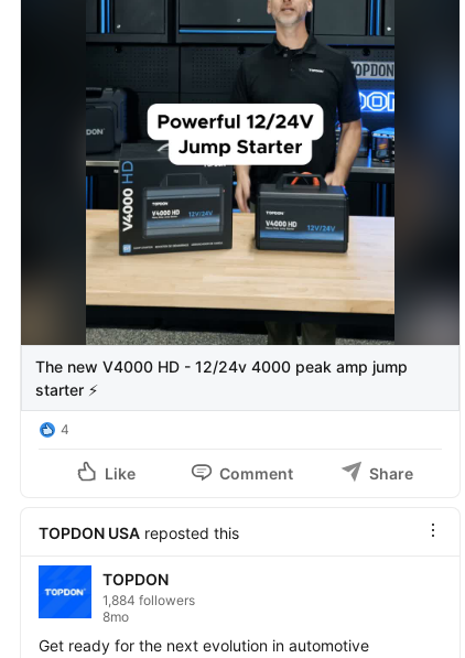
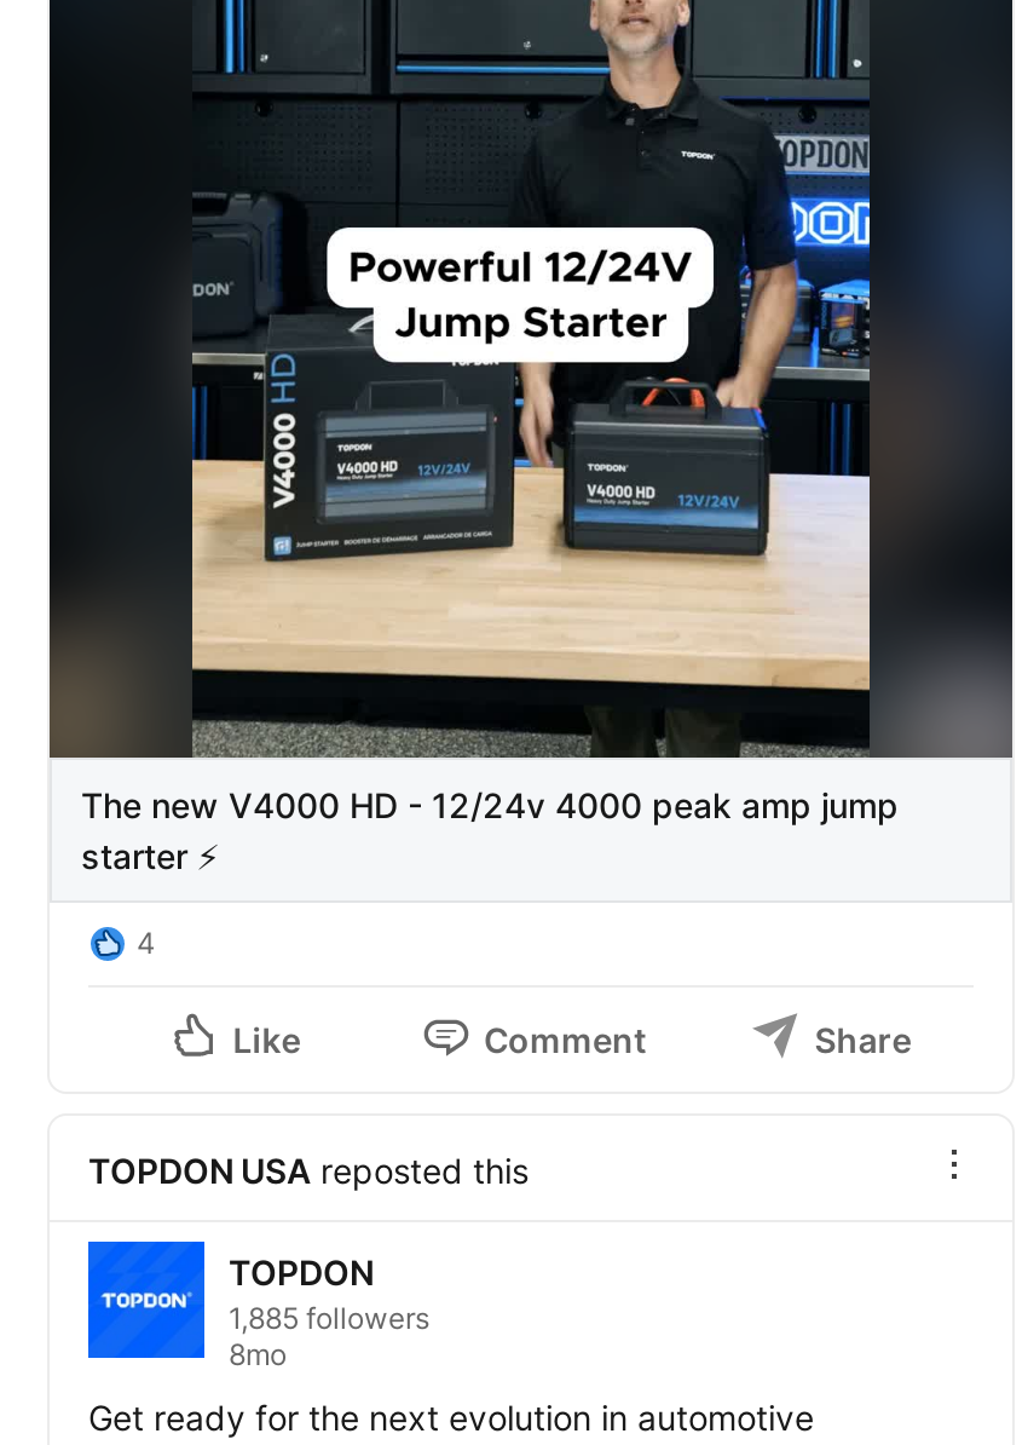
- 1,884 followers
+ 1,885 followers
